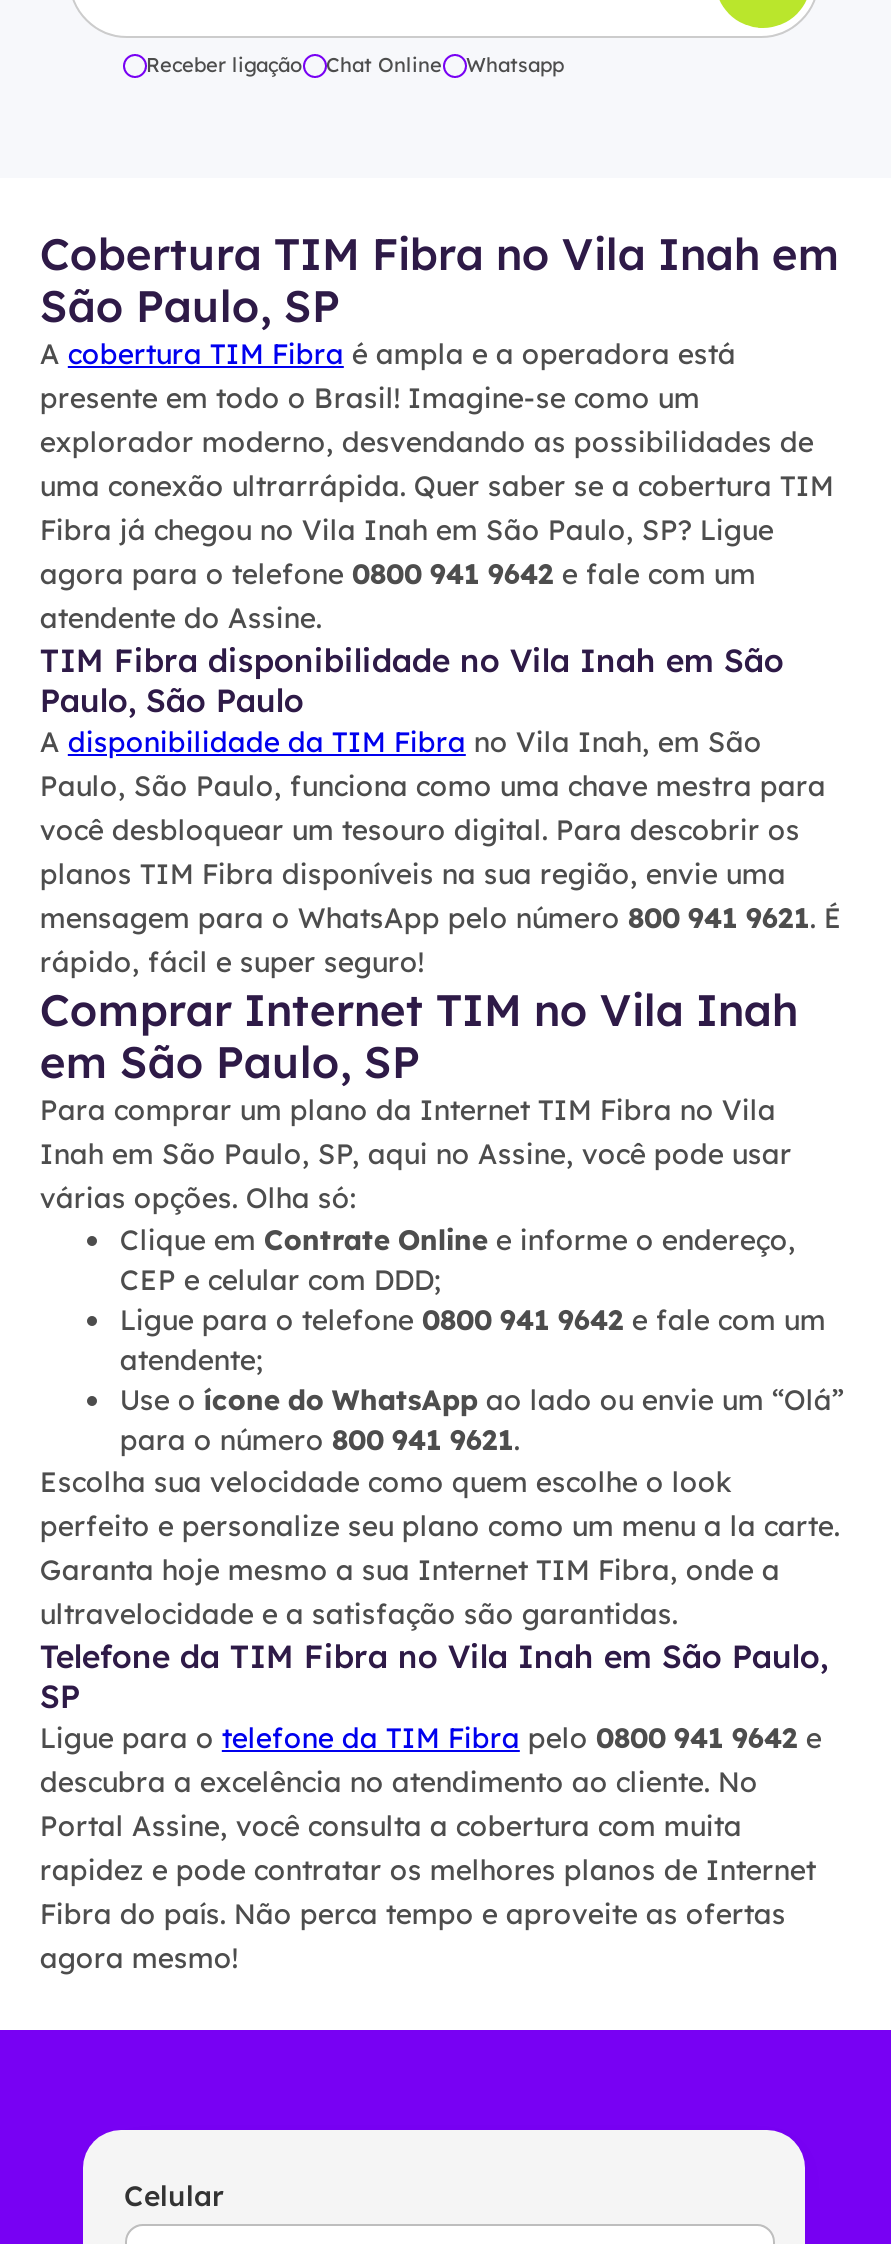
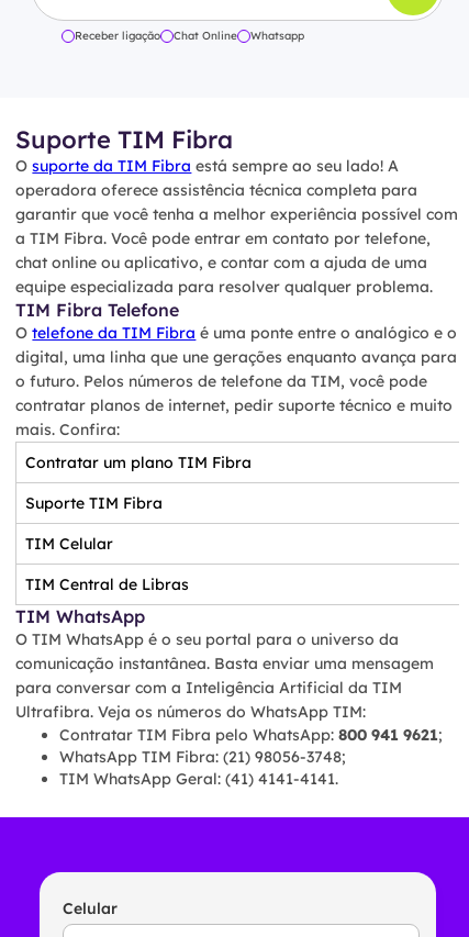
- Cobertura TIM Fibra no Vila Inah em
- São Paulo, SP
- A cobertura TIM Fibra é ampla e a operadora está
- presente em todo o Brasil! Imagine-se como um
- explorador moderno, desvendando as possibilidades de
- uma conexão ultrarrápida. Quer saber se a cobertura TIM
- Fibra já chegou no Vila Inah em São Paulo, SP? Ligue
- agora para o telefone 0800 941 9642 e fale com um
- atendente do Assine.
- TIM Fibra disponibilidade no Vila Inah em São
- Paulo, São Paulo
- A disponibilidade da TIM Fibra no Vila Inah, em São
- Paulo, São Paulo, funciona como uma chave mestra para
- você desbloquear um tesouro digital. Para descobrir os
- planos TIM Fibra disponíveis na sua região, envie uma
- mensagem para o WhatsApp pelo número 800 941 9621. É
- rápido, fácil e super seguro!
- Comprar Internet TIM no Vila Inah
- em São Paulo, SP
- Para comprar um plano da Internet TIM Fibra no Vila
- Inah em São Paulo, SP, aqui no Assine, você pode usar
- várias opções. Olha só:
- Clique em Contrate Online e informe o endereço,
- CEP e celular com DDD;
- Ligue para o telefone 0800 941 9642 e fale com um
- atendente;
- Use o ícone do WhatsApp ao lado ou envie um “Olá”
- para o número 800 941 9621.
- Escolha sua velocidade como quem escolhe o look
- perfeito e personalize seu plano como um menu a la carte.
- Garanta hoje mesmo a sua Internet TIM Fibra, onde a
- ultravelocidade e a satisfação são garantidas.
- Telefone da TIM Fibra no Vila Inah em São Paulo,
- SP
- Ligue para o telefone da TIM Fibra pelo 0800 941 9642 e
- descubra a excelência no atendimento ao cliente. No
- Portal Assine, você consulta a cobertura com muita
- rapidez e pode contratar os melhores planos de Internet
- Fibra do país. Não perca tempo e aproveite as ofertas
- agora mesmo!
+ Suporte TIM Fibra
+ O suporte da TIM Fibra está sempre ao seu lado! A
+ operadora oferece assistência técnica completa para
+ garantir que você tenha a melhor experiência possível com
+ a TIM Fibra. Você pode entrar em contato por telefone,
+ chat online ou aplicativo, e contar com a ajuda de uma
+ equipe especializada para resolver qualquer problema.
+ TIM Fibra Telefone
+ O telefone da TIM Fibra é uma ponte entre o analógico e o
+ digital, uma linha que une gerações enquanto avança para
+ o futuro. Pelos números de telefone da TIM, você pode
+ contratar planos de internet, pedir suporte técnico e muito
+ mais. Confira:
+ Contratar um plano TIM Fibra
+ Suporte TIM Fibra
+ TIM Celular
+ TIM Central de Libras
+ TIM WhatsApp
+ O TIM WhatsApp é o seu portal para o universo da
+ comunicação instantânea. Basta enviar uma mensagem
+ para conversar com a Inteligência Artificial da TIM
+ Ultrafibra. Veja os números do WhatsApp TIM:
+ Contratar TIM Fibra pelo WhatsApp: 800 941 9621;
+ WhatsApp TIM Fibra: (21) 98056-3748;
+ TIM WhatsApp Geral: (41) 4141-4141.
